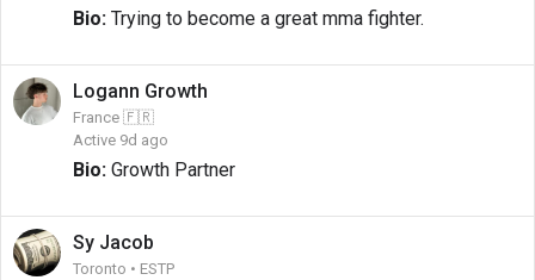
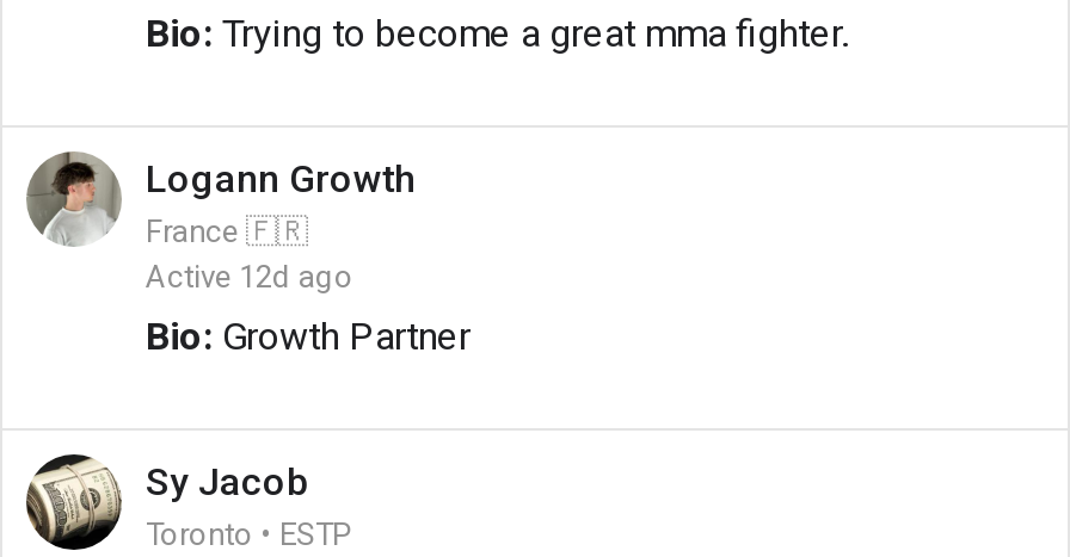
- Active 9d ago
+ Active 12d ago
